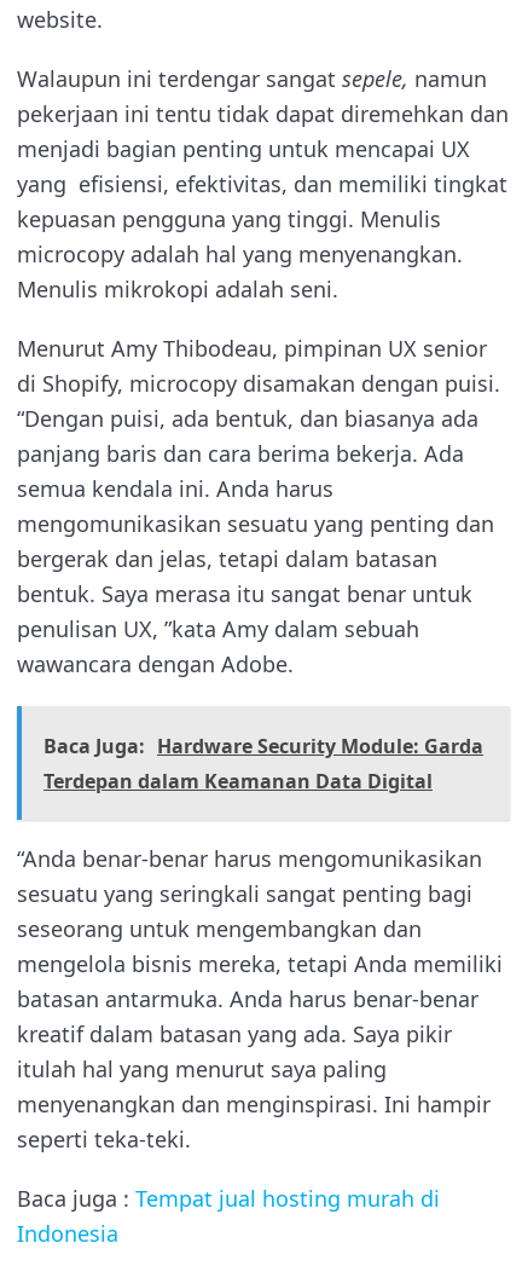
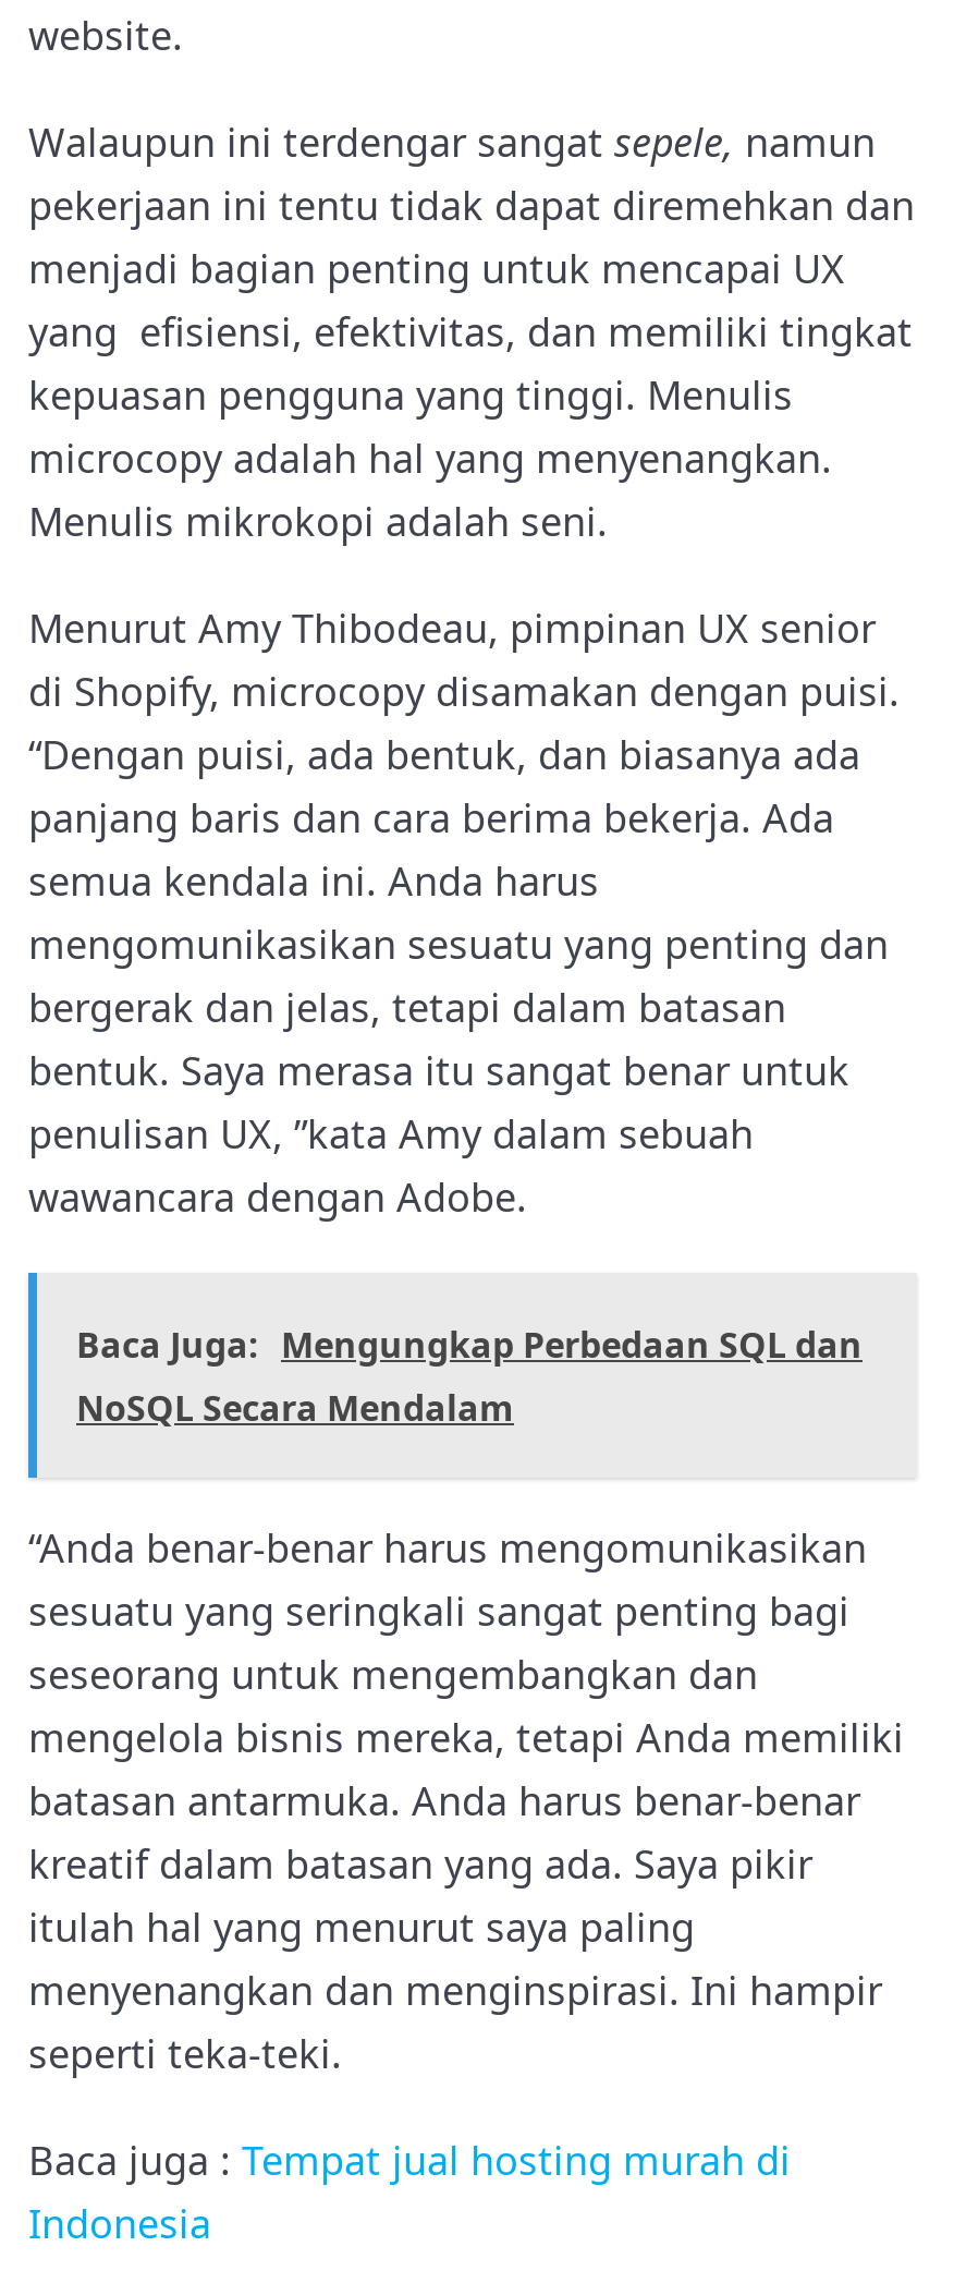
- Baca Juga: Hardware Security Module: Garda
- Terdepan dalam Keamanan Data Digital
+ Baca Juga: Mengungkap Perbedaan SQL dan
+ NoSQL Secara Mendalam
